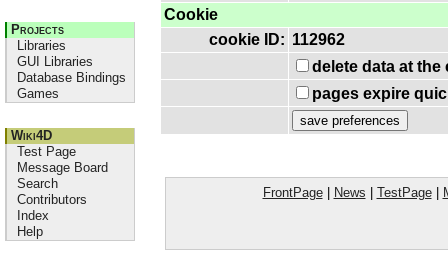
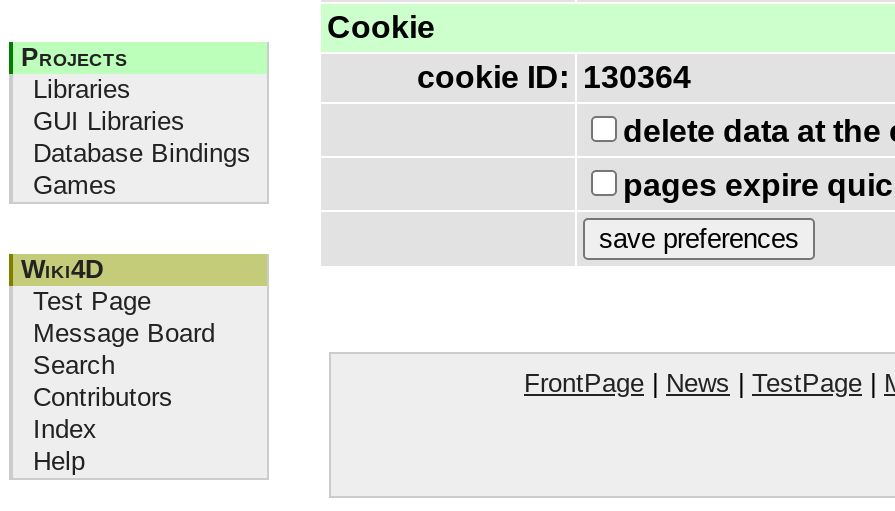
- cookie ID: 112962
+ cookie ID: 130364
